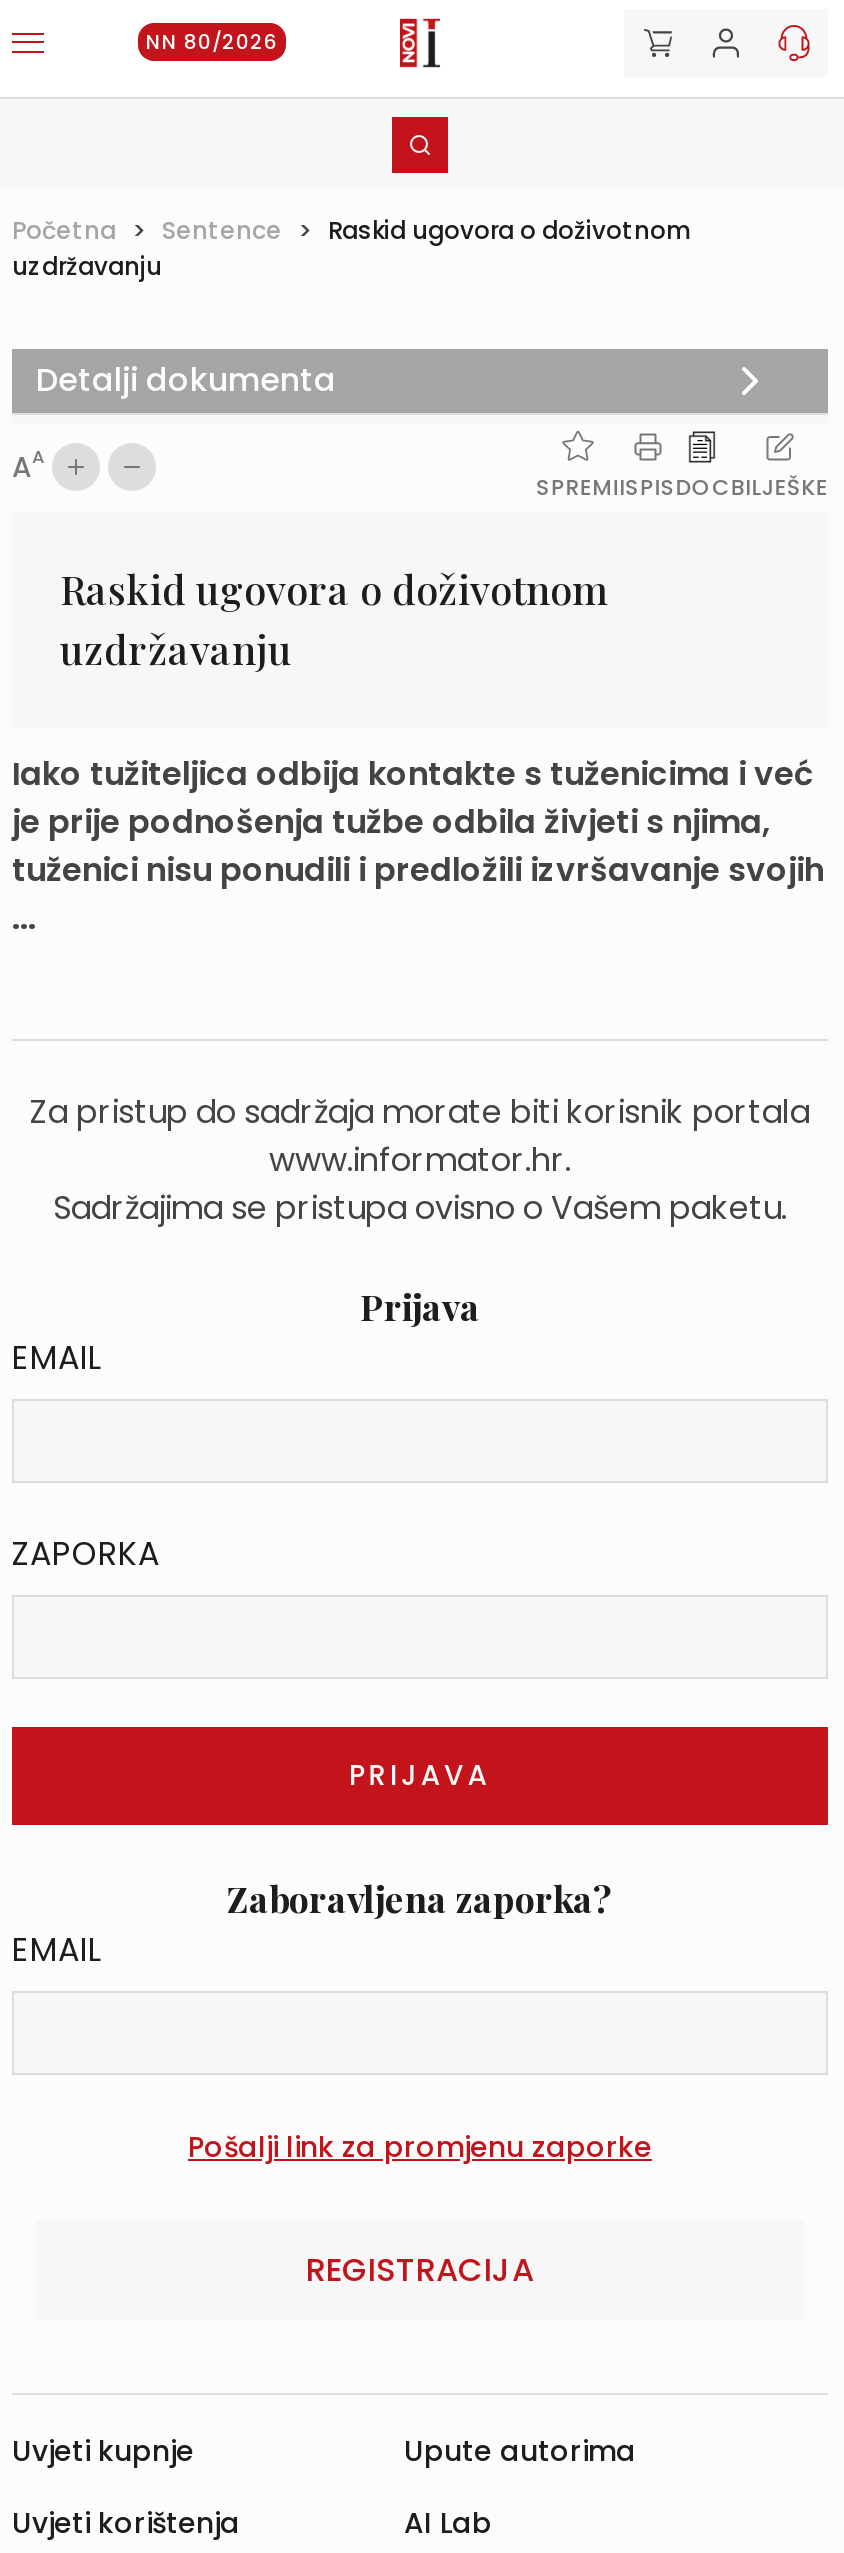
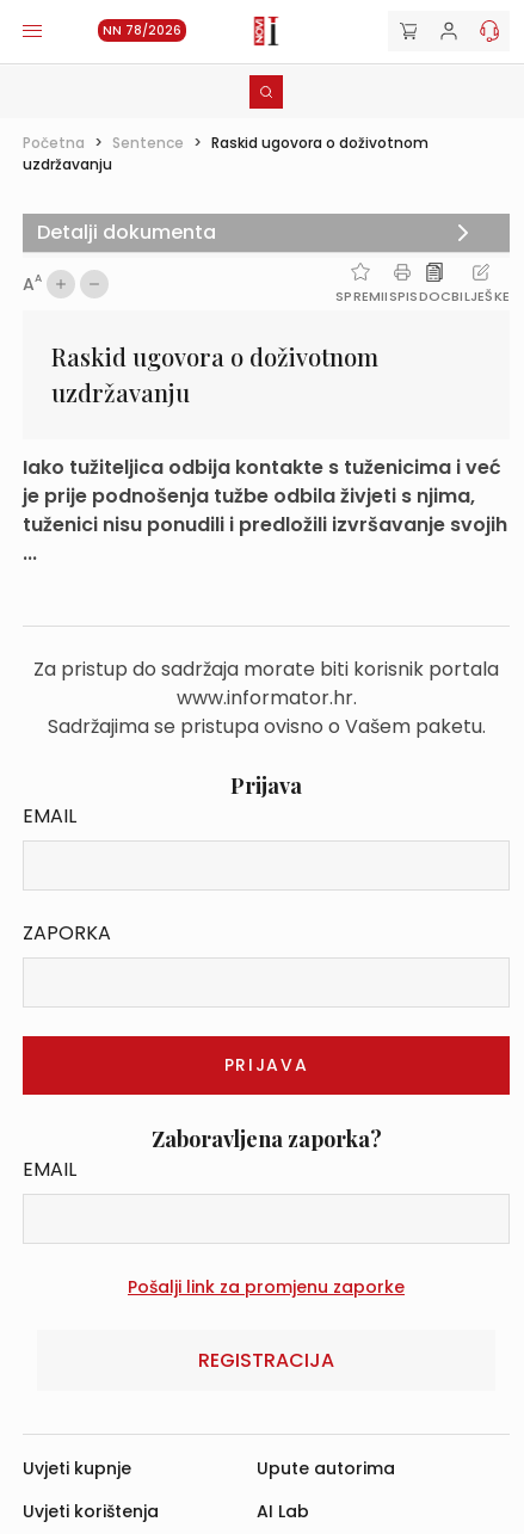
- NN 80/2026
+ NN 78/2026
